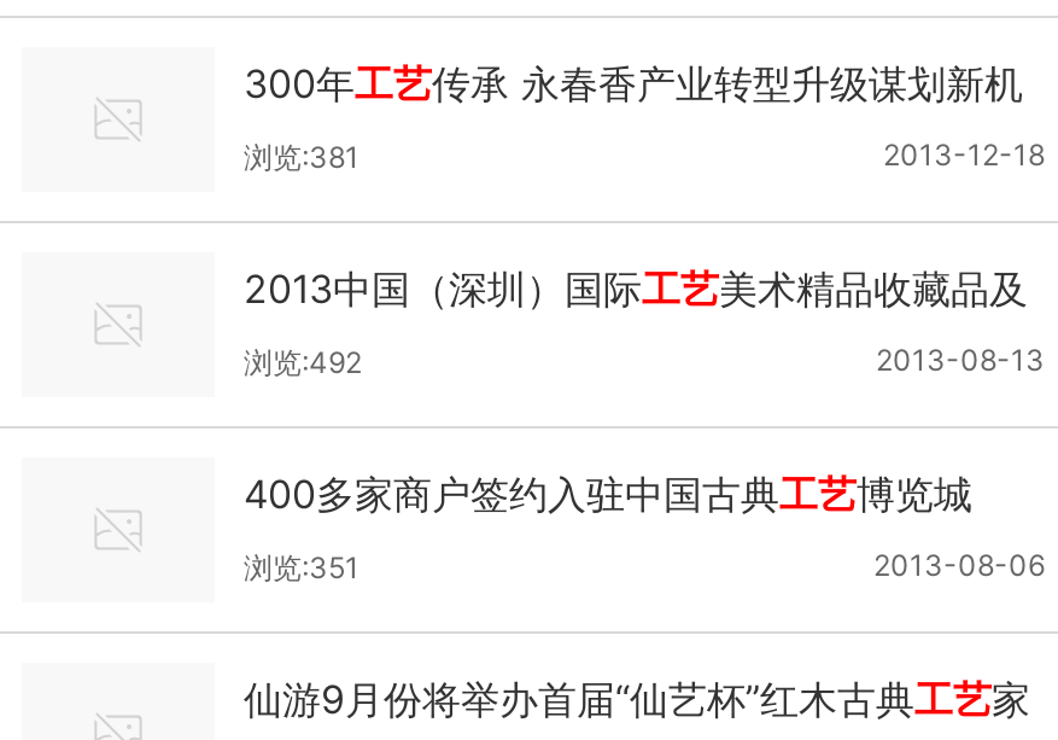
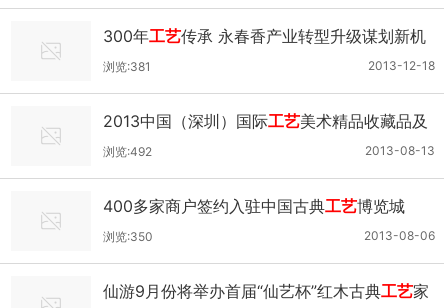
- 浏览:351
+ 浏览:350
